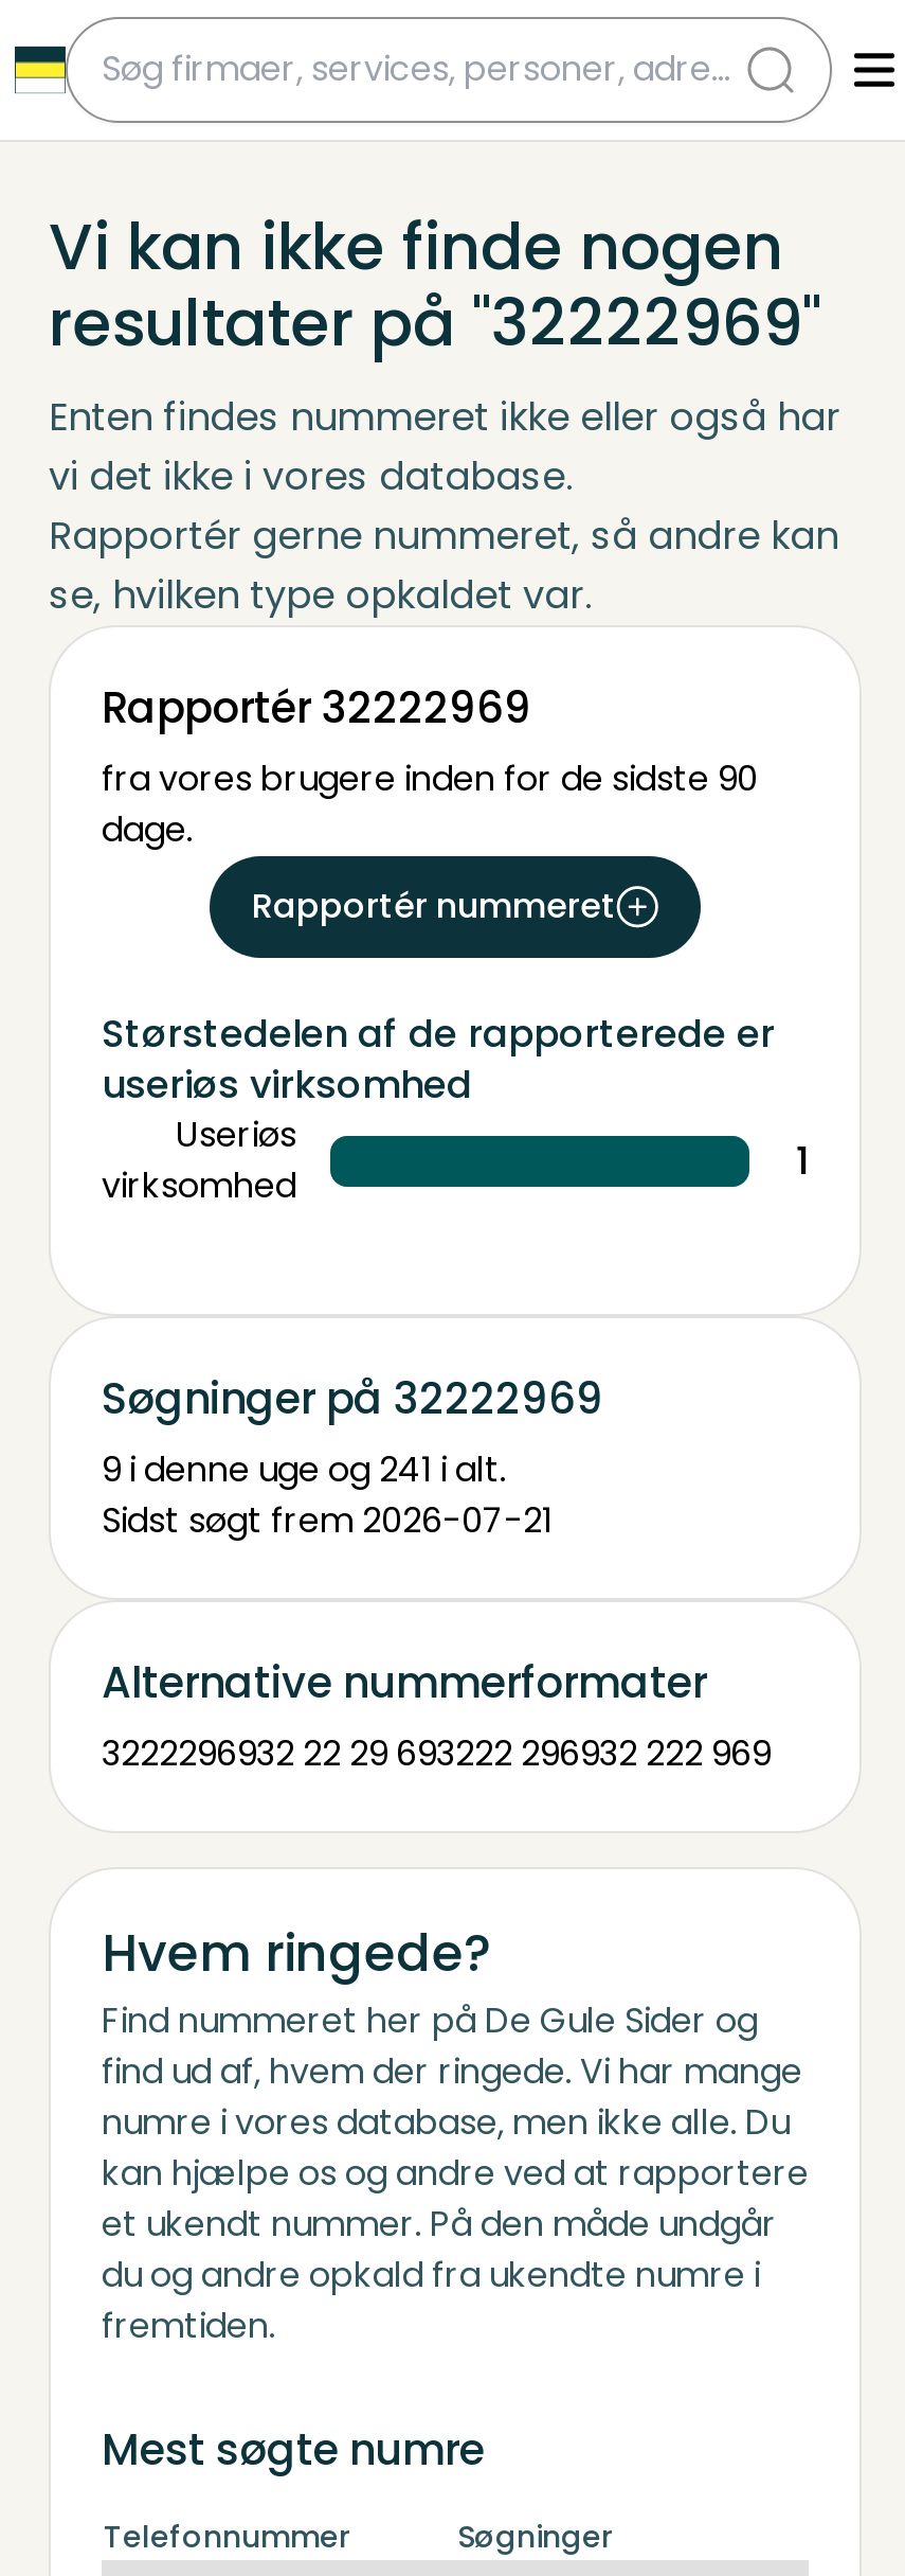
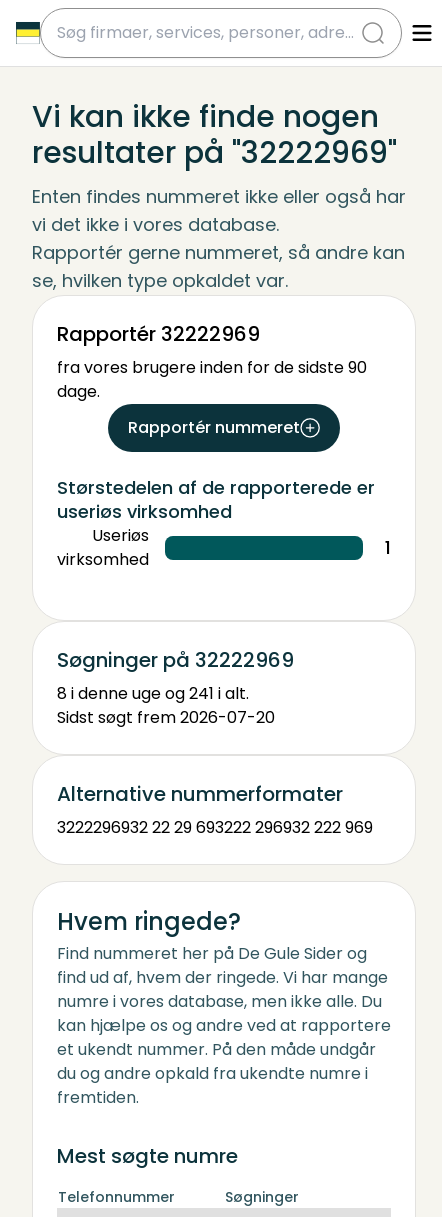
- 9 i denne uge og 241 i alt.
+ 8 i denne uge og 241 i alt.

- Sidst søgt frem 2026-07-21
+ Sidst søgt frem 2026-07-20
